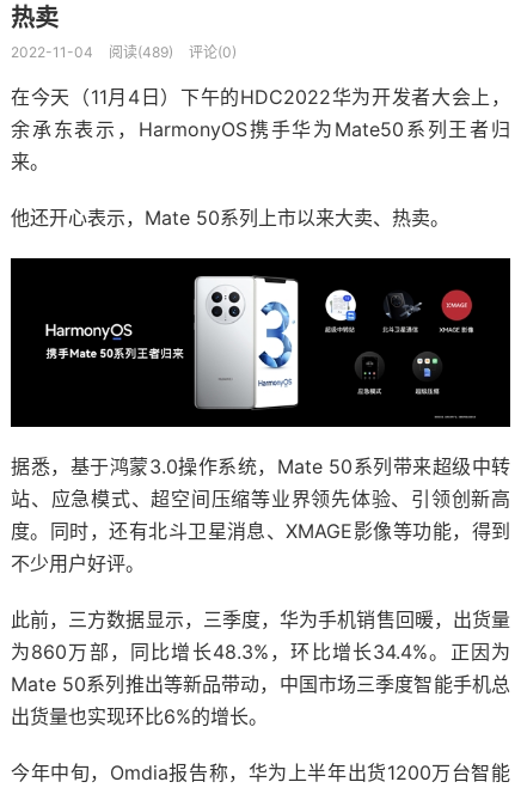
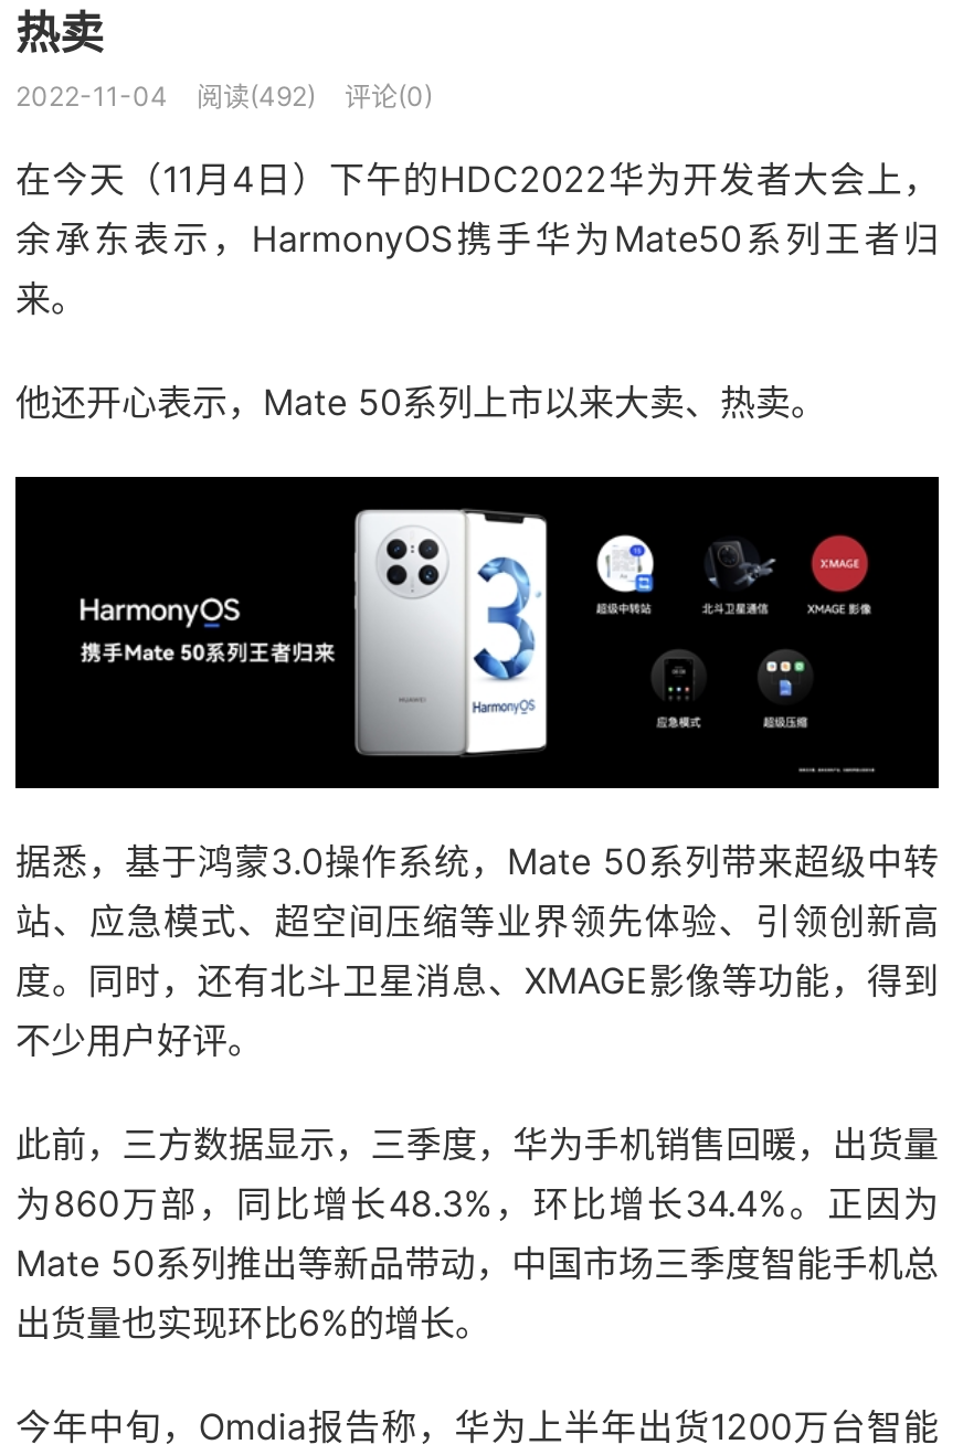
- 2022-11-04 阅读(489) 评论(0)
+ 2022-11-04 阅读(492) 评论(0)
